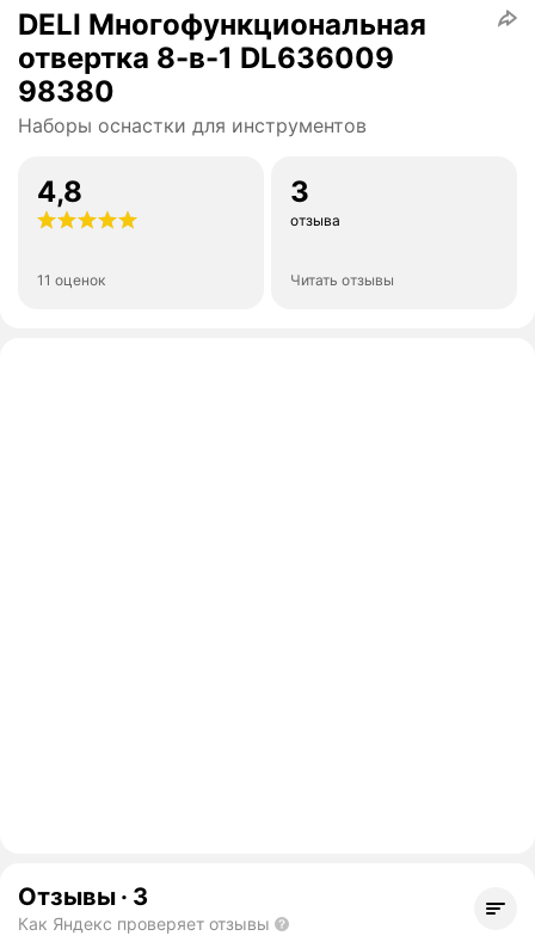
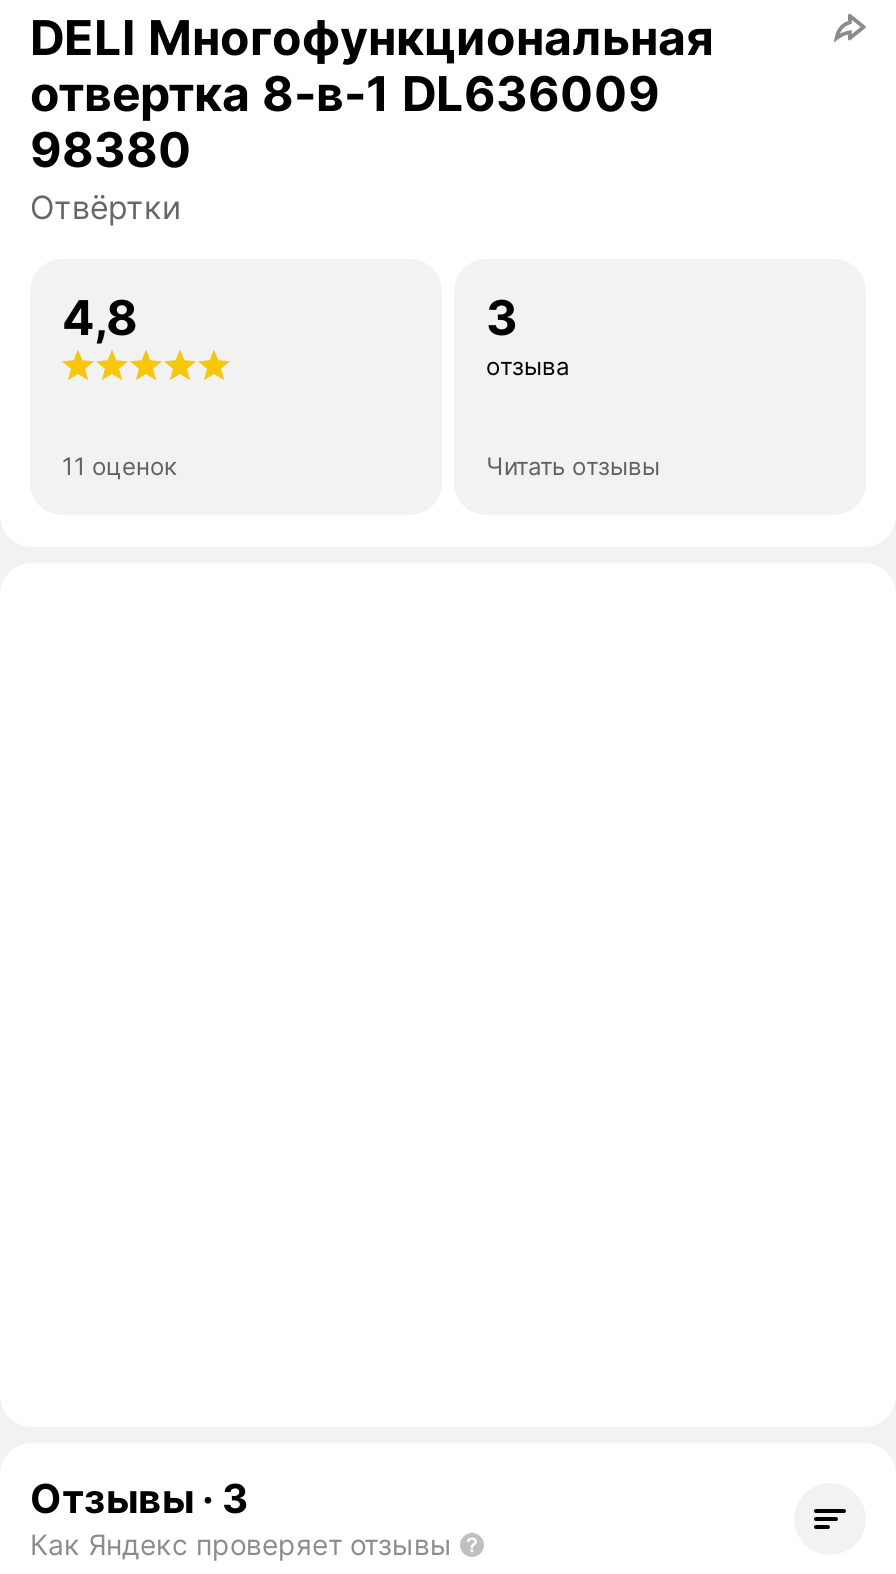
- Наборы оснастки для инструментов
+ Отвёртки
